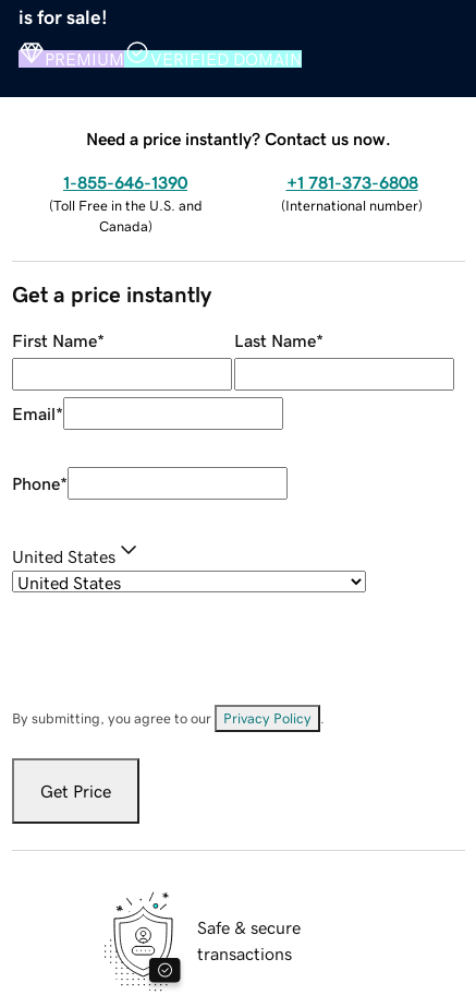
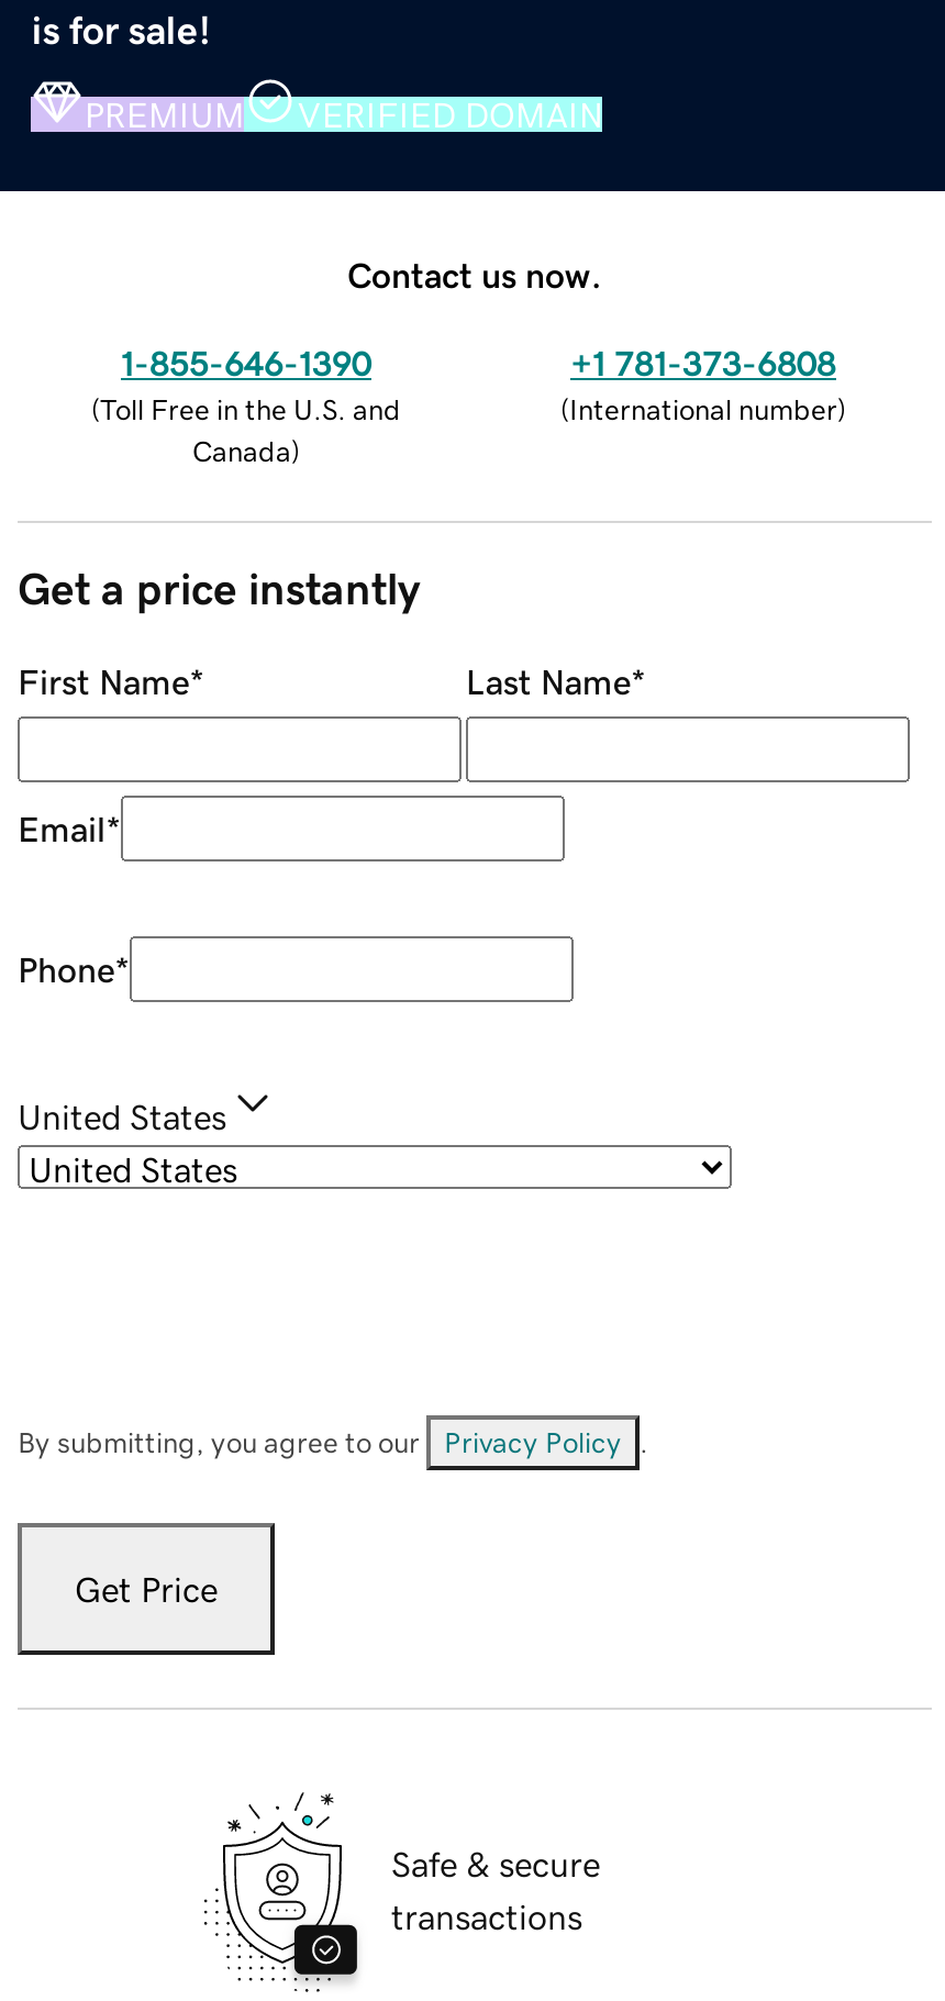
- Need a price instantly? Contact us now.
+ Contact us now.
